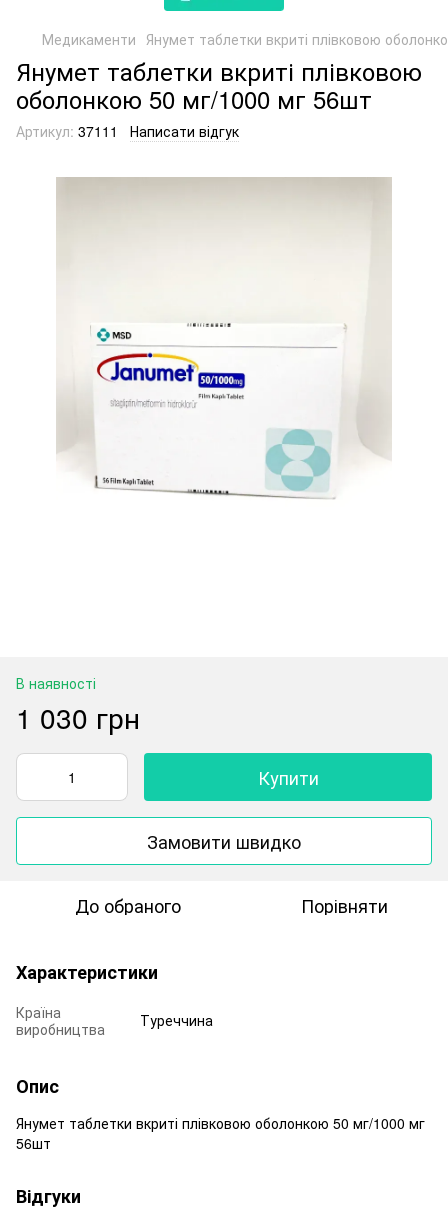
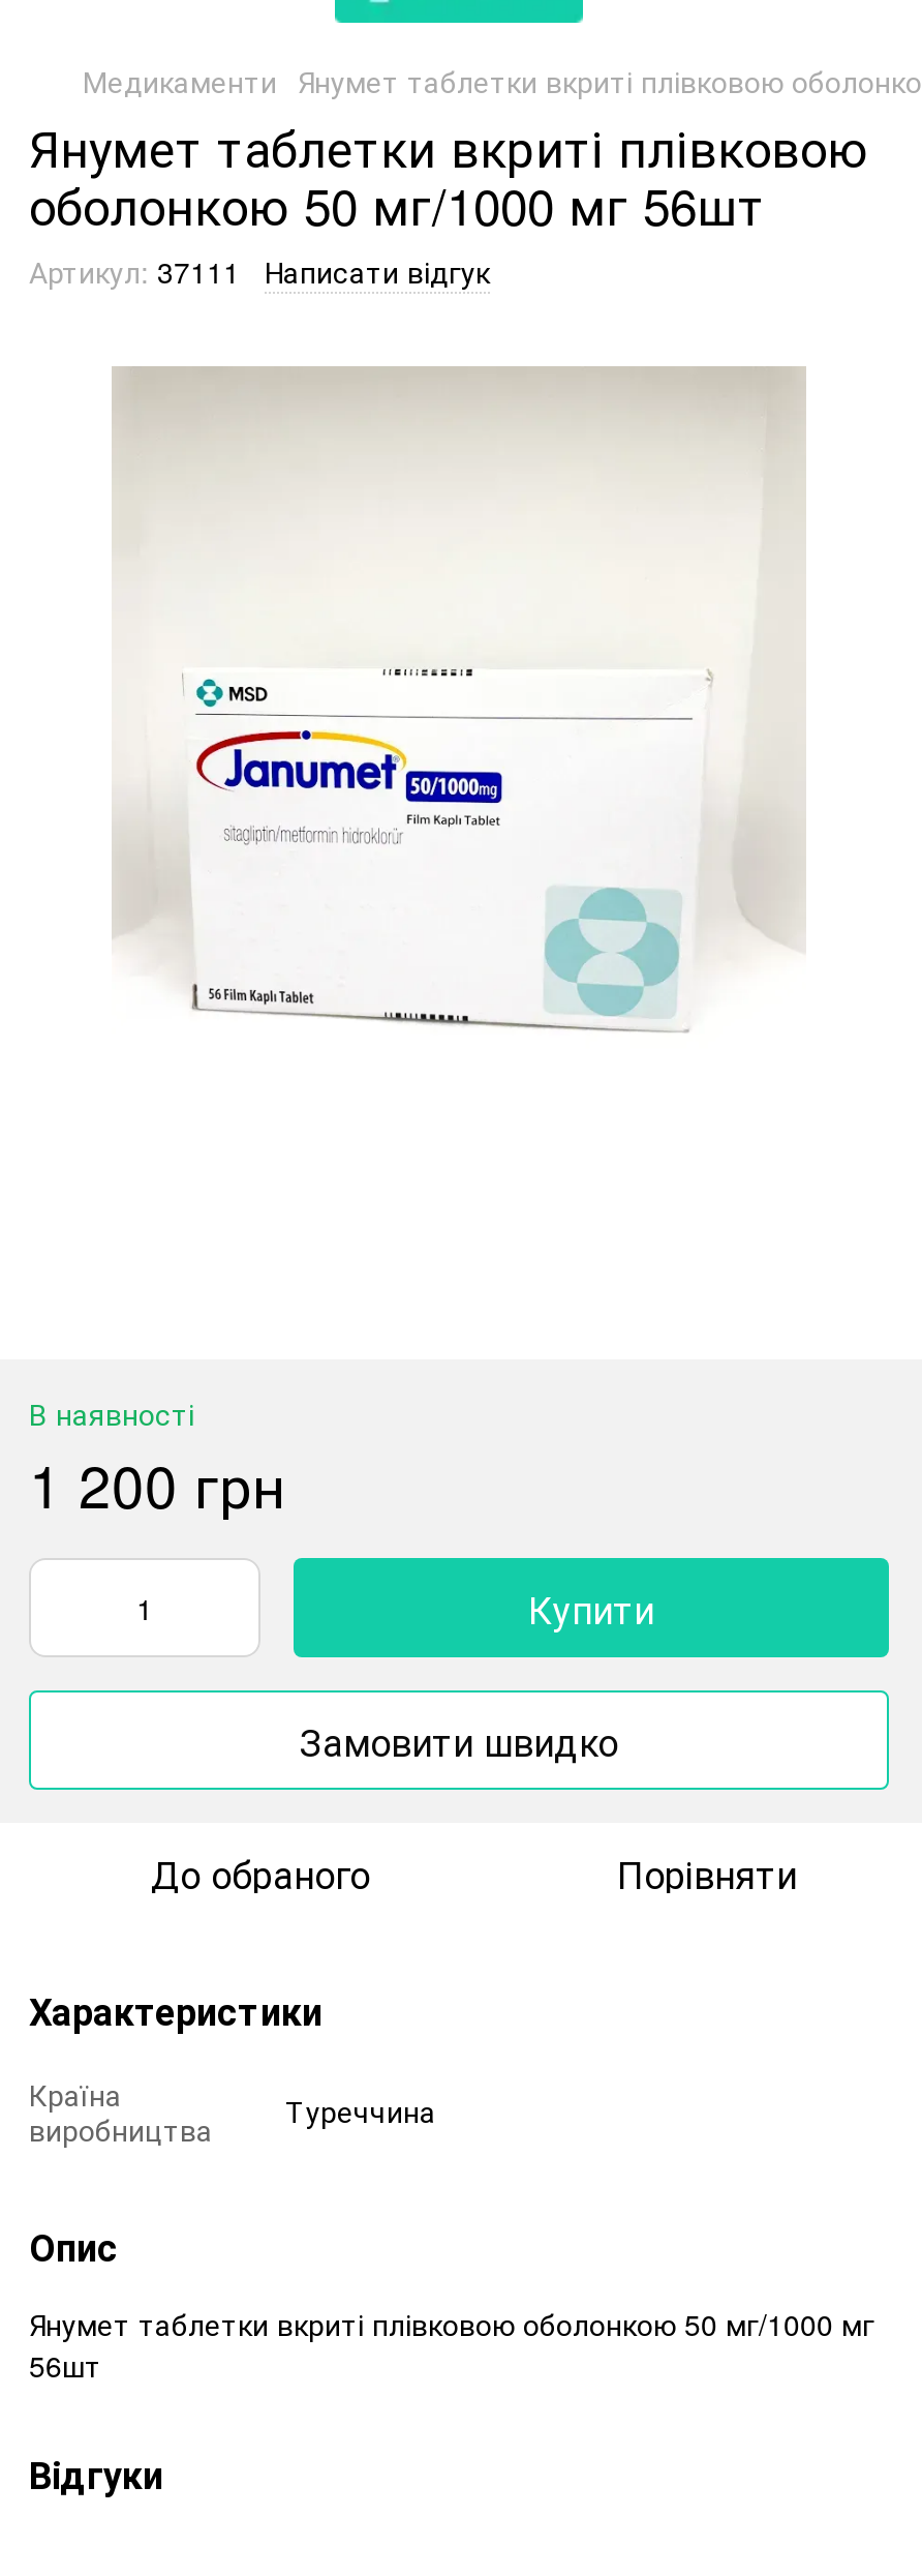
- 1 030 грн
+ 1 200 грн
